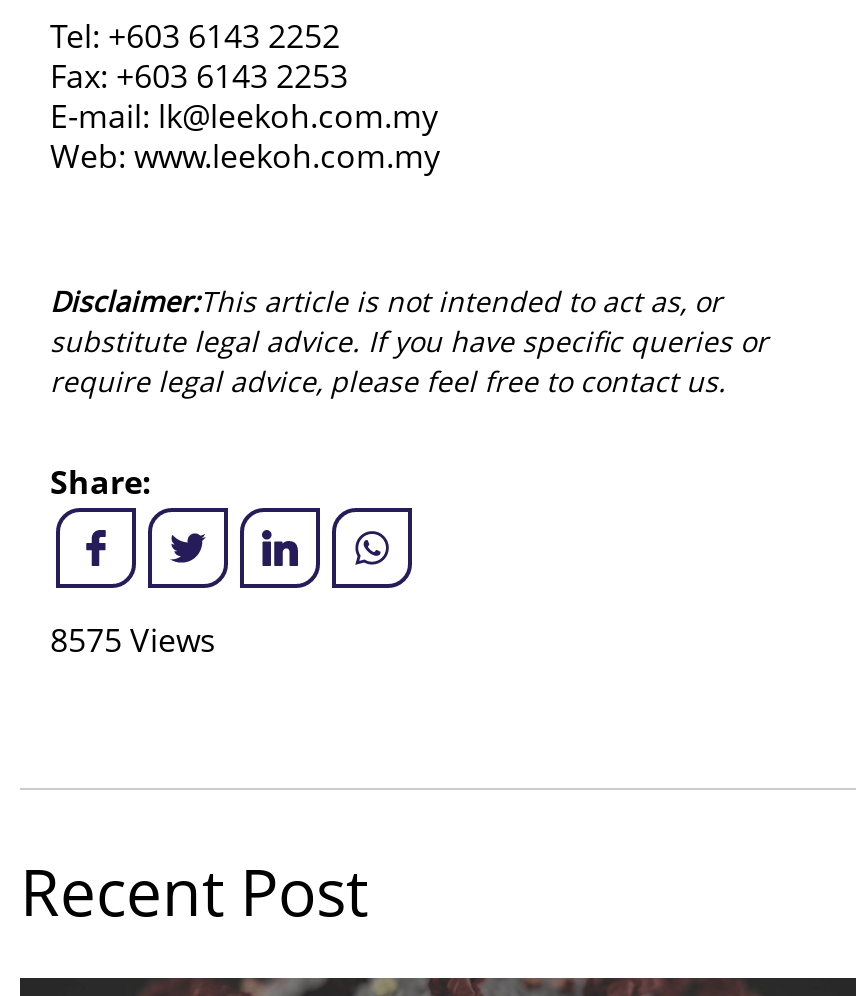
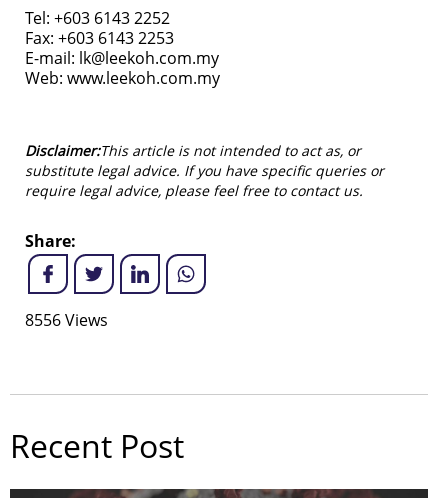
- 8575 Views
+ 8556 Views
